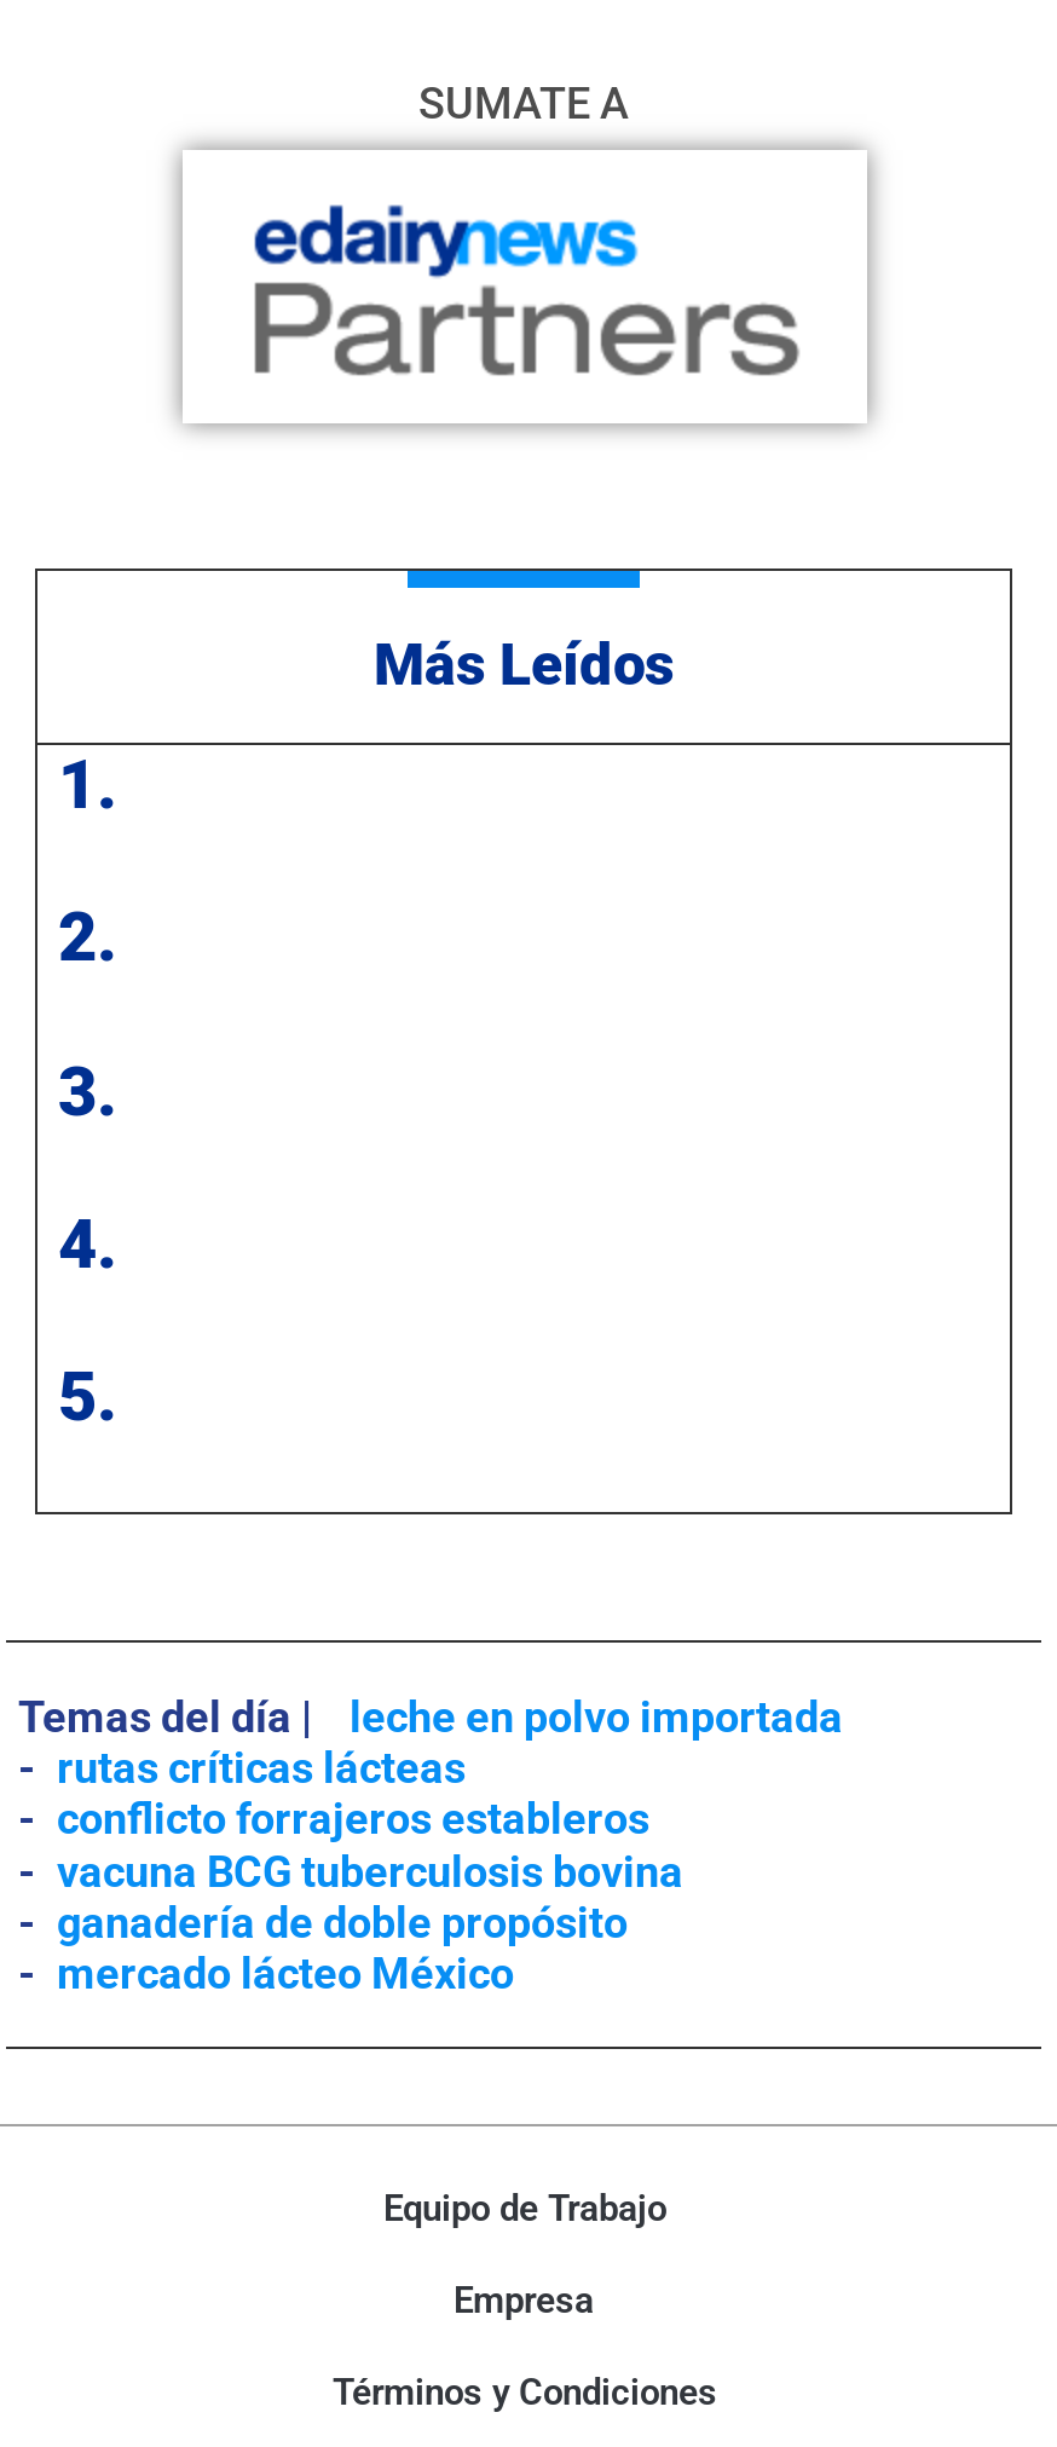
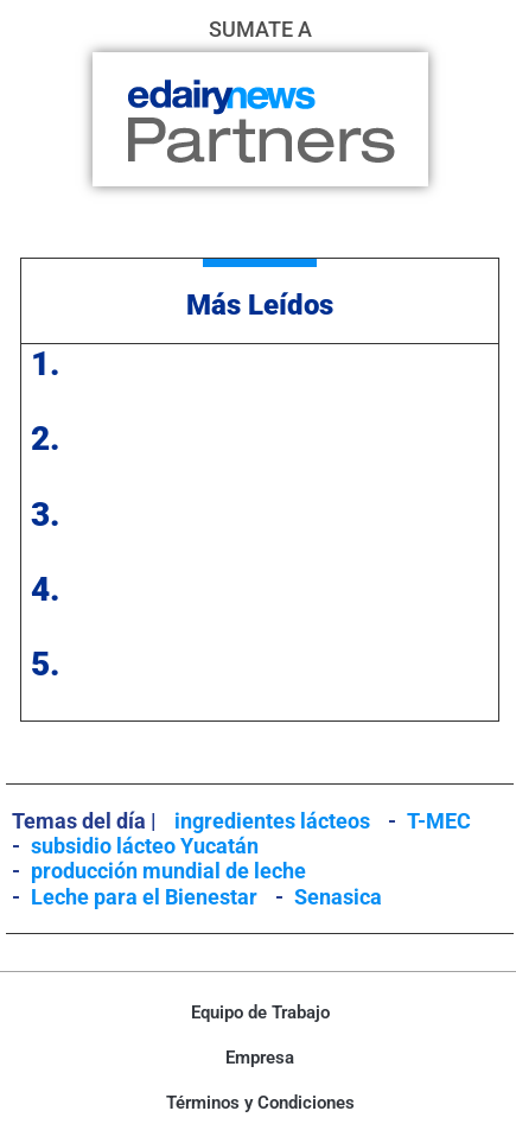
- leche en polvo importada
- - rutas críticas lácteas
- - conflicto forrajeros estableros
- - vacuna BCG tuberculosis bovina
- - ganadería de doble propósito
- - mercado lácteo México
+ ingredientes lácteos
+ - T-MEC
+ - subsidio lácteo Yucatán
+ - producción mundial de leche
+ - Leche para el Bienestar
+ - Senasica
